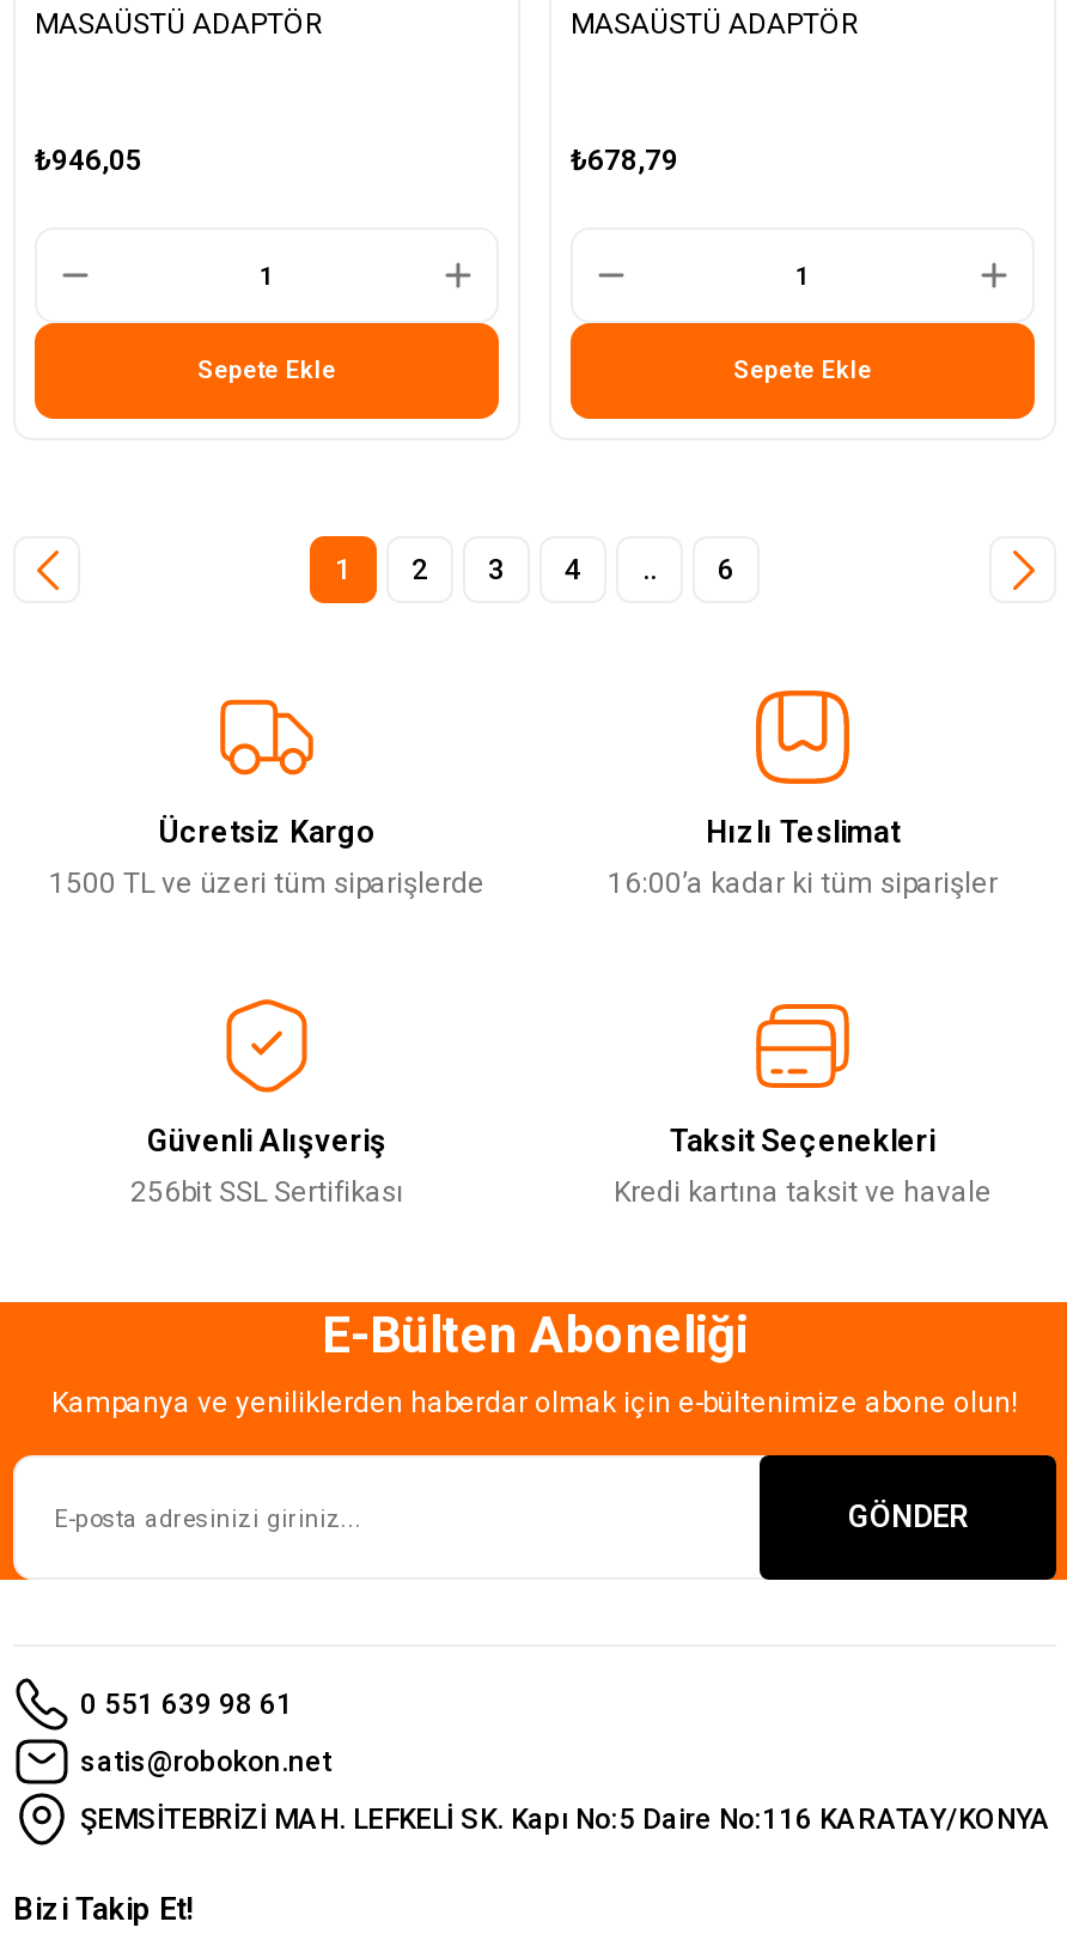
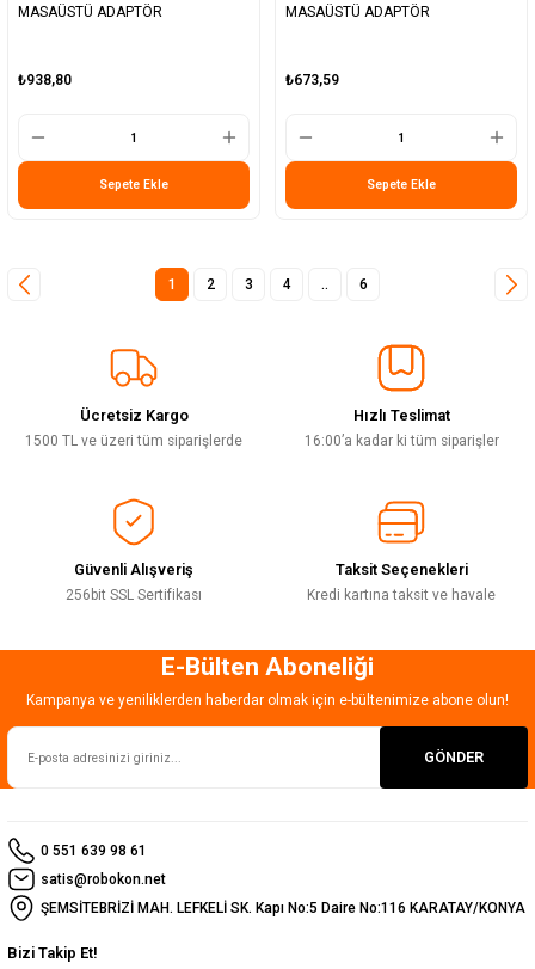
- ₺946,05
+ ₺938,80

- ₺678,79
+ ₺673,59
